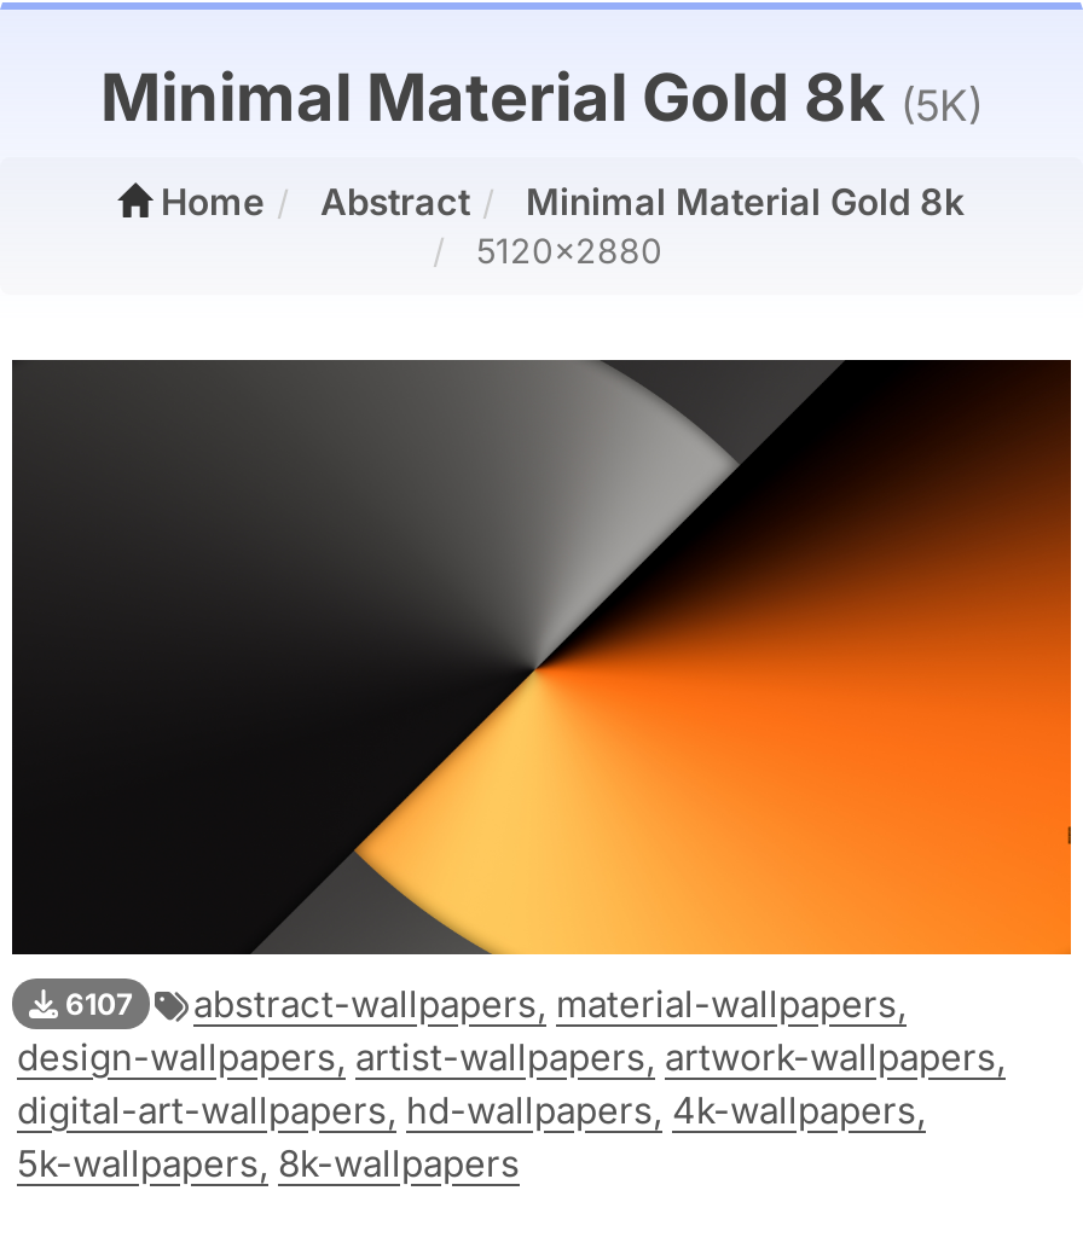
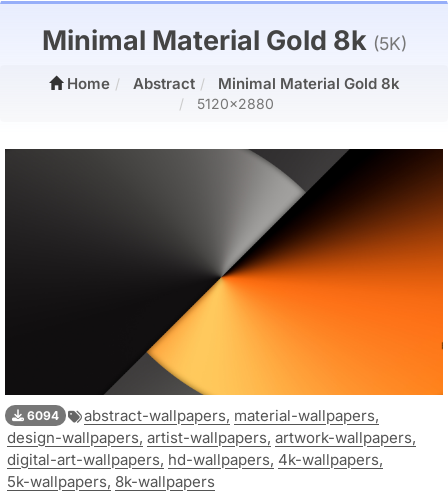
- 6107 abstract-wallpapers, material-wallpapers,
+ 6094 abstract-wallpapers, material-wallpapers,
